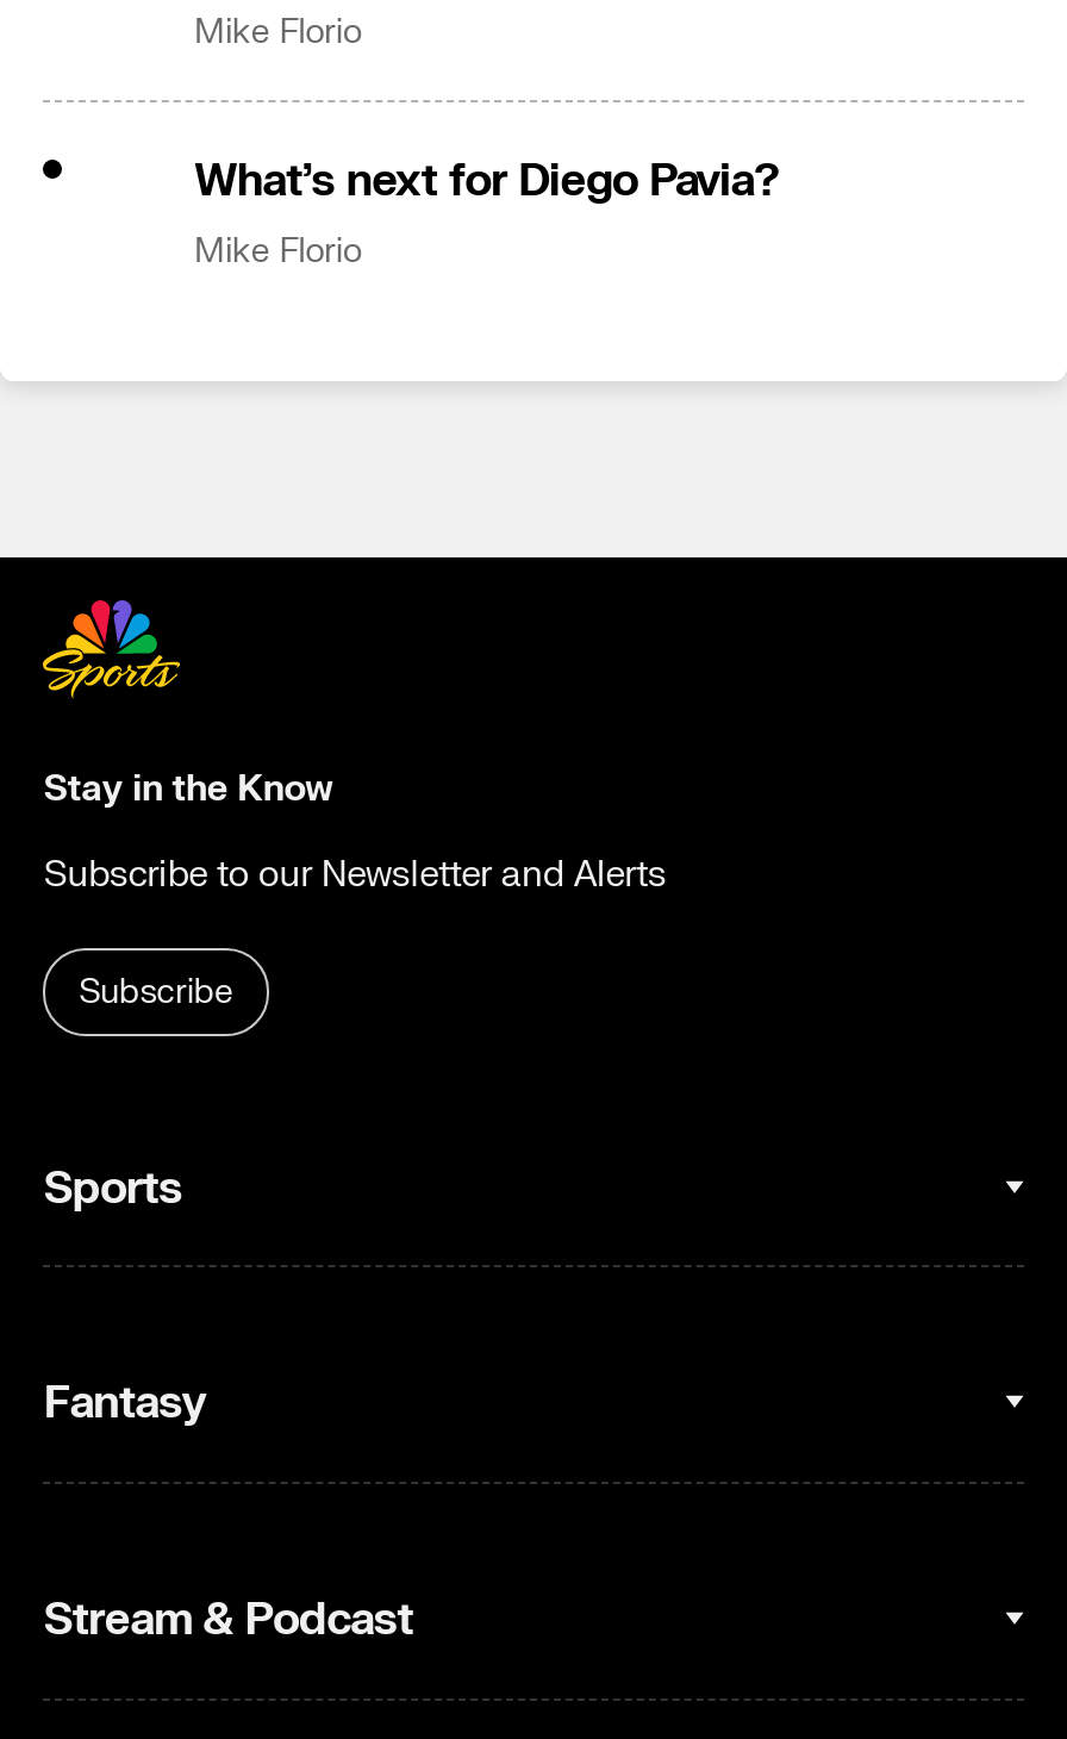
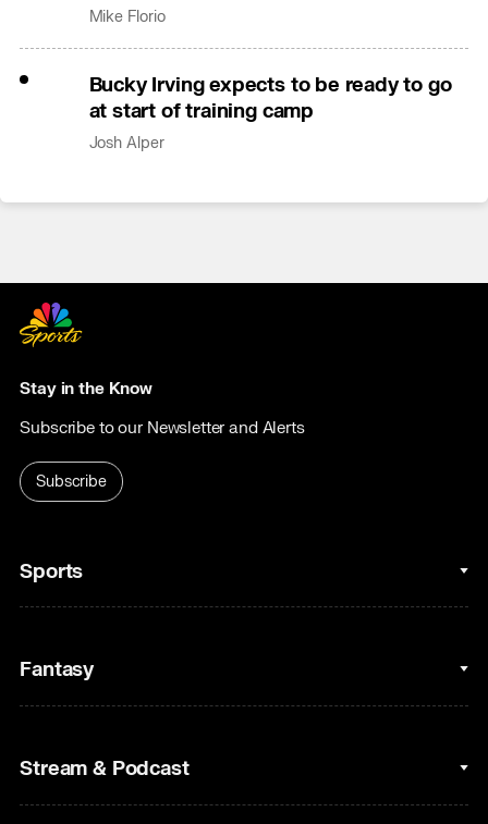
- What’s next for Diego Pavia?
- Mike Florio
+ Bucky Irving expects to be ready to go
+ at start of training camp
+ Josh Alper
